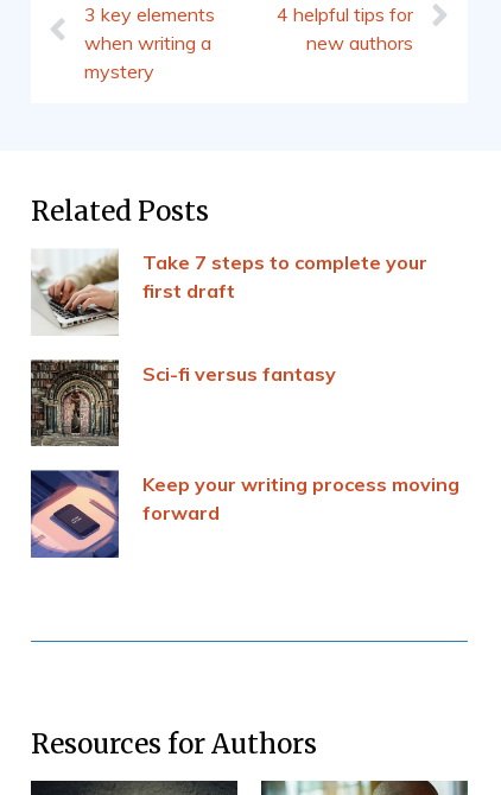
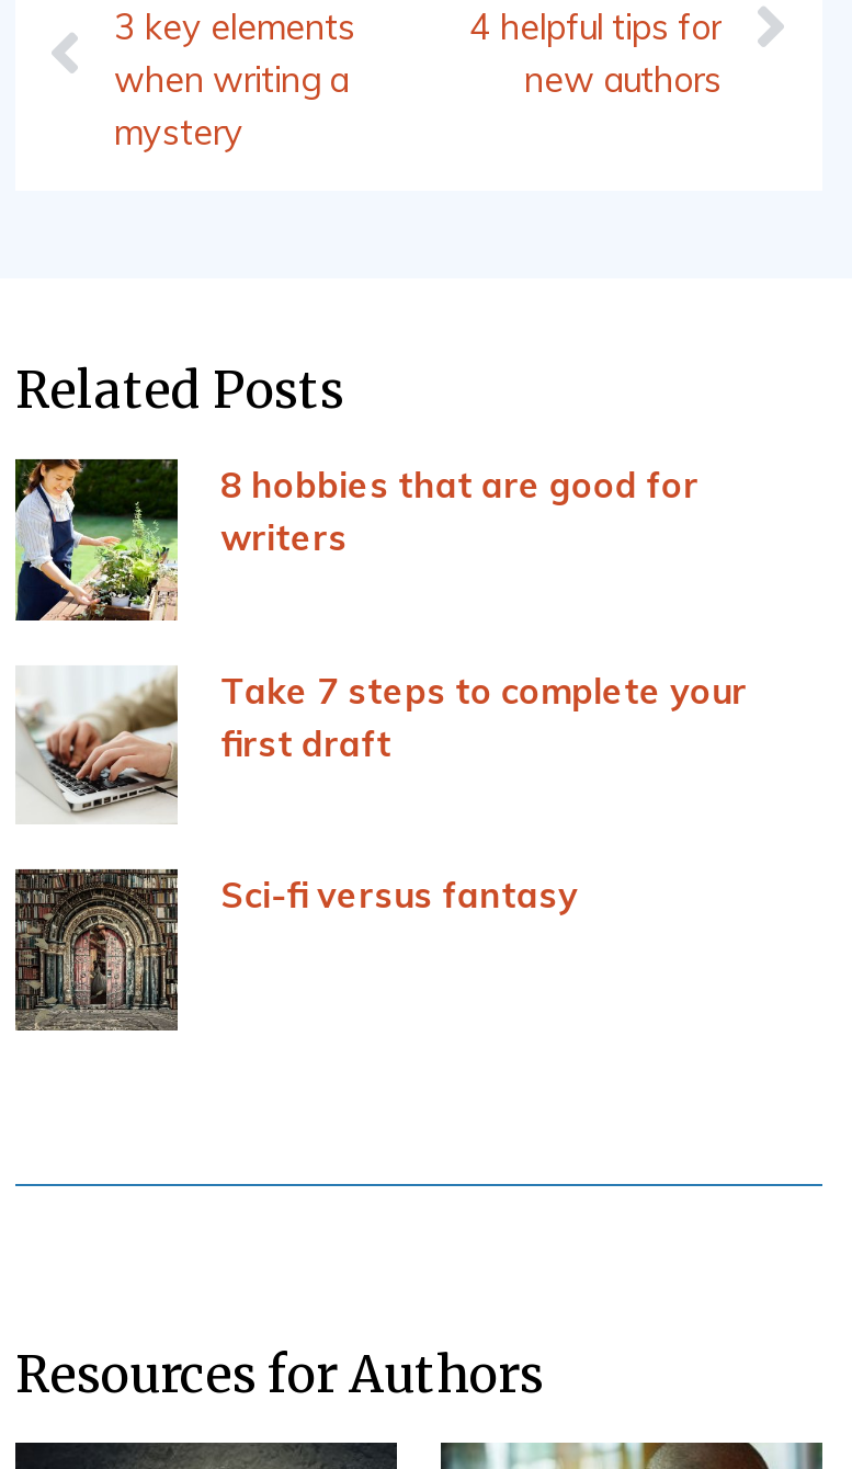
+ [image]
+ 8 hobbies that are good for
+ writers

moved down: [image] | Take 7 steps to complete your | first draft | Sci-fi versus fantasy

moved down: [image]

- [image]
- Keep your writing process moving
- forward
